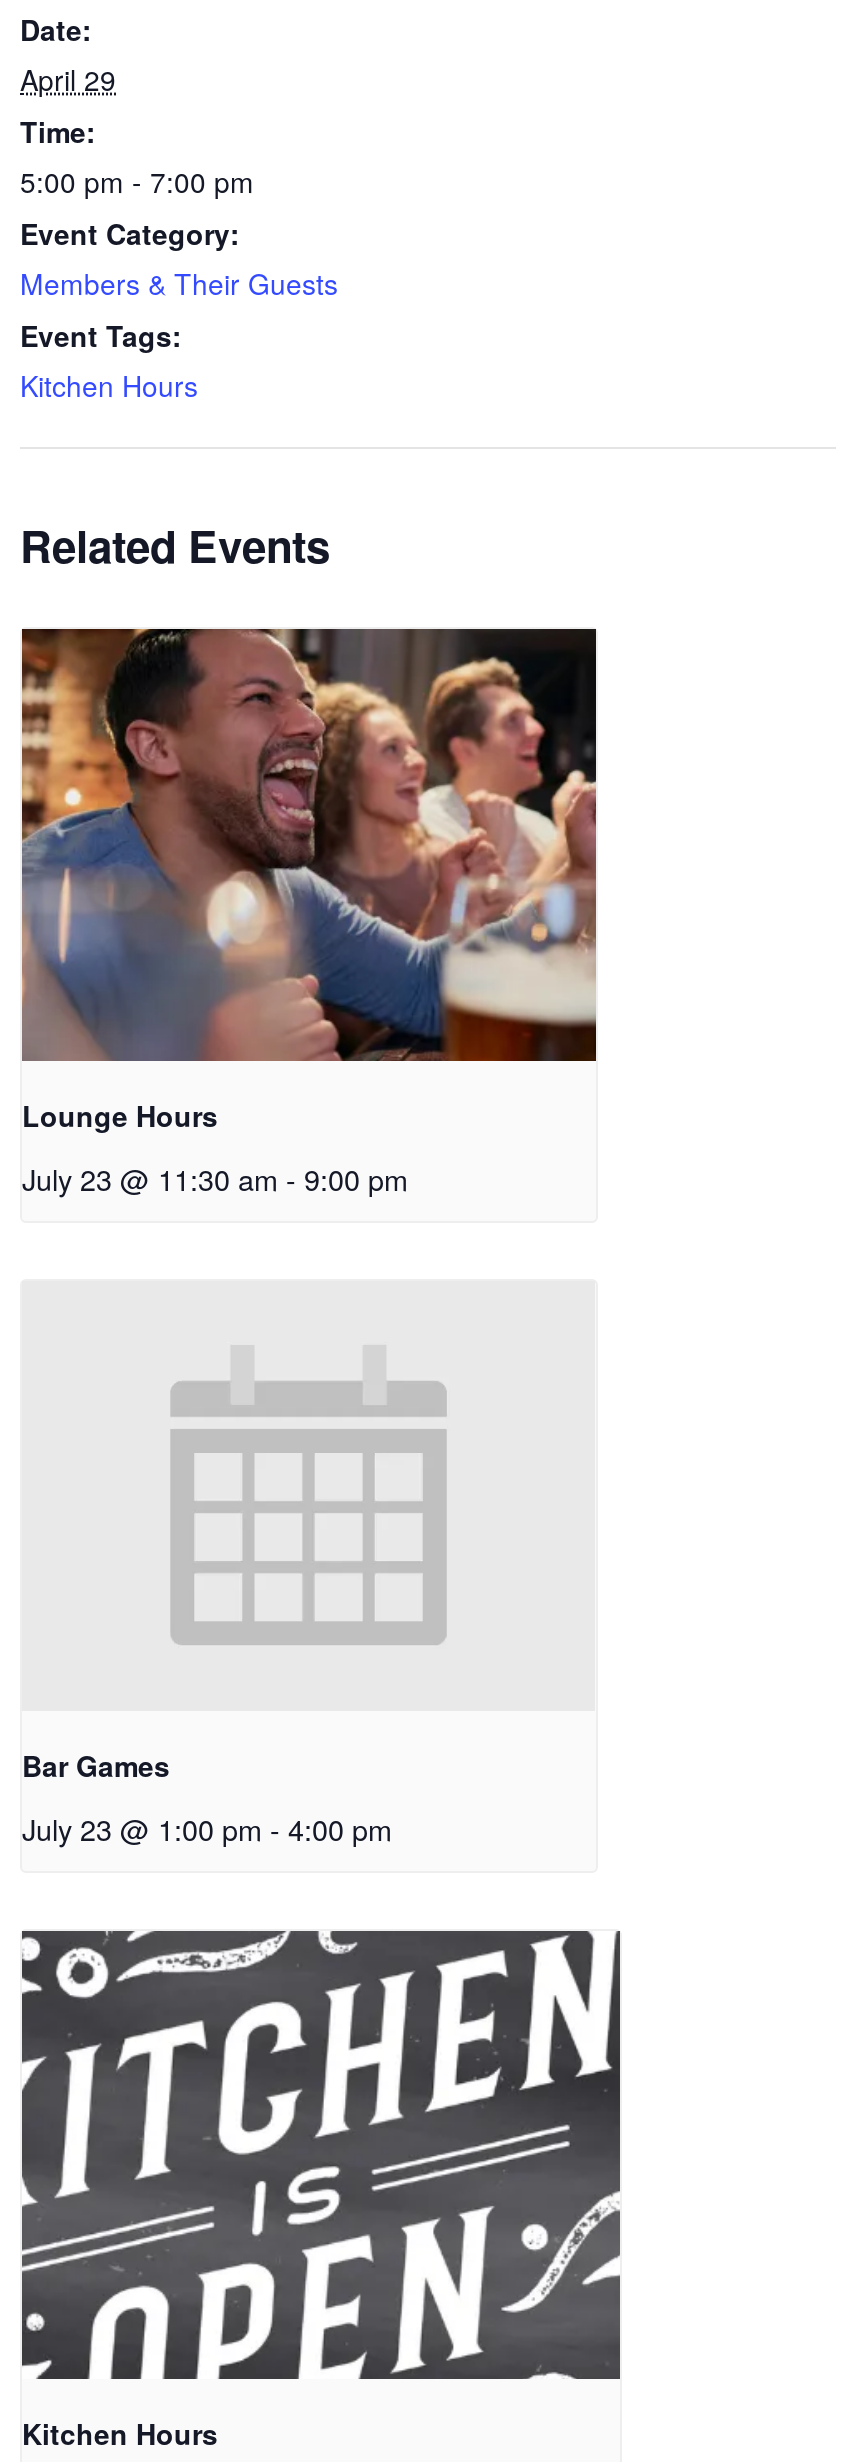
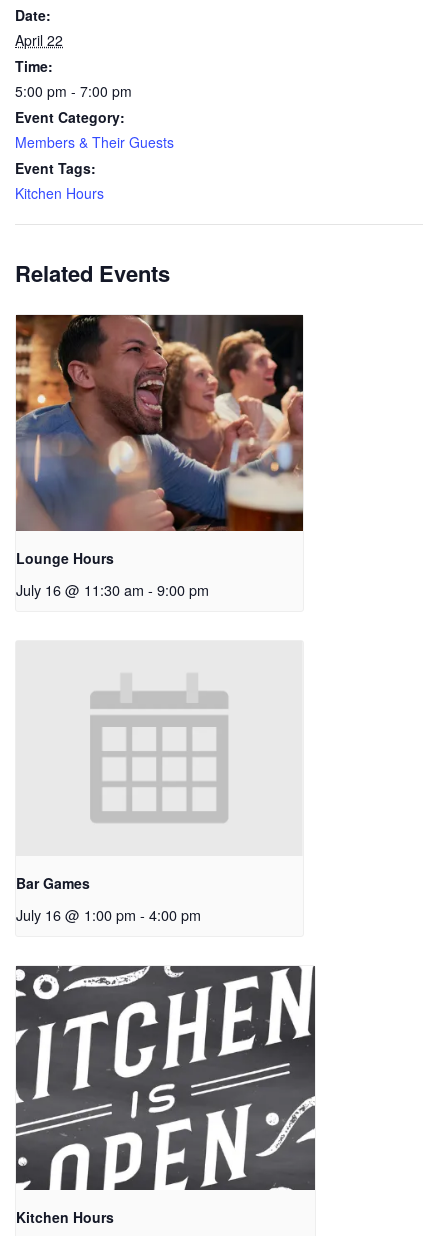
- April 29
+ April 22

- July 23 @ 11:30 am - 9:00 pm
+ July 16 @ 11:30 am - 9:00 pm

- July 23 @ 1:00 pm - 4:00 pm
+ July 16 @ 1:00 pm - 4:00 pm
